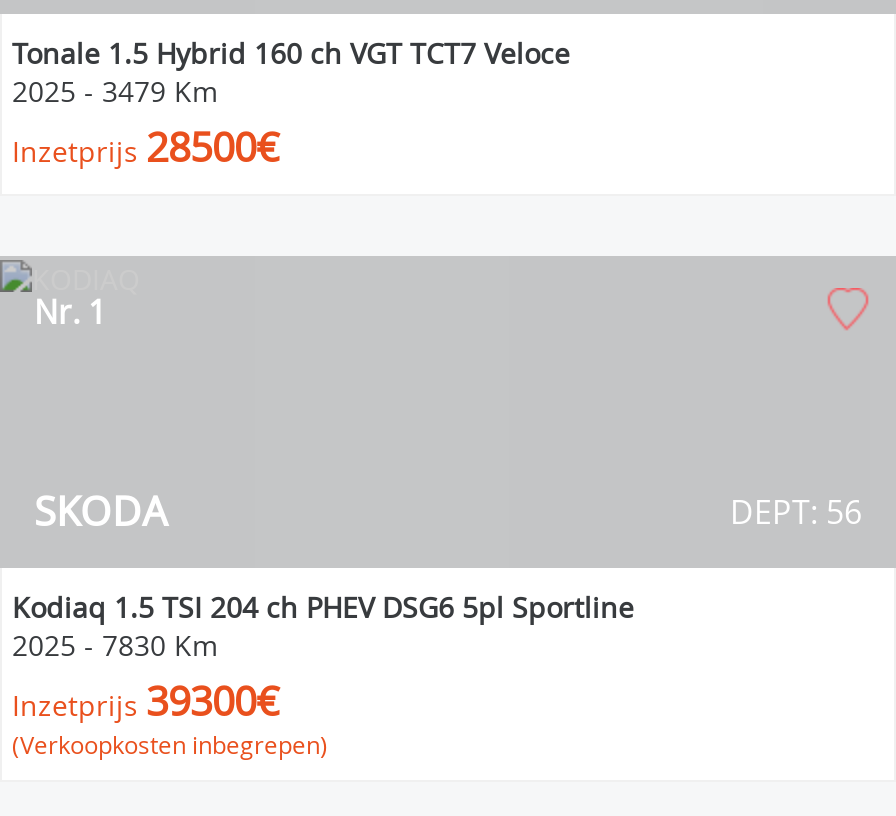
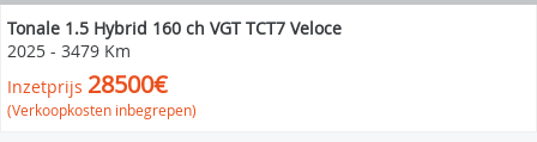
- Nr. 1

- DEPT: 56
- Kodiaq 1.5 TSI 204 ch PHEV DSG6 5pl Sportline
- 2025 - 7830 Km
- Inzetprijs 39300€

- SKODA
